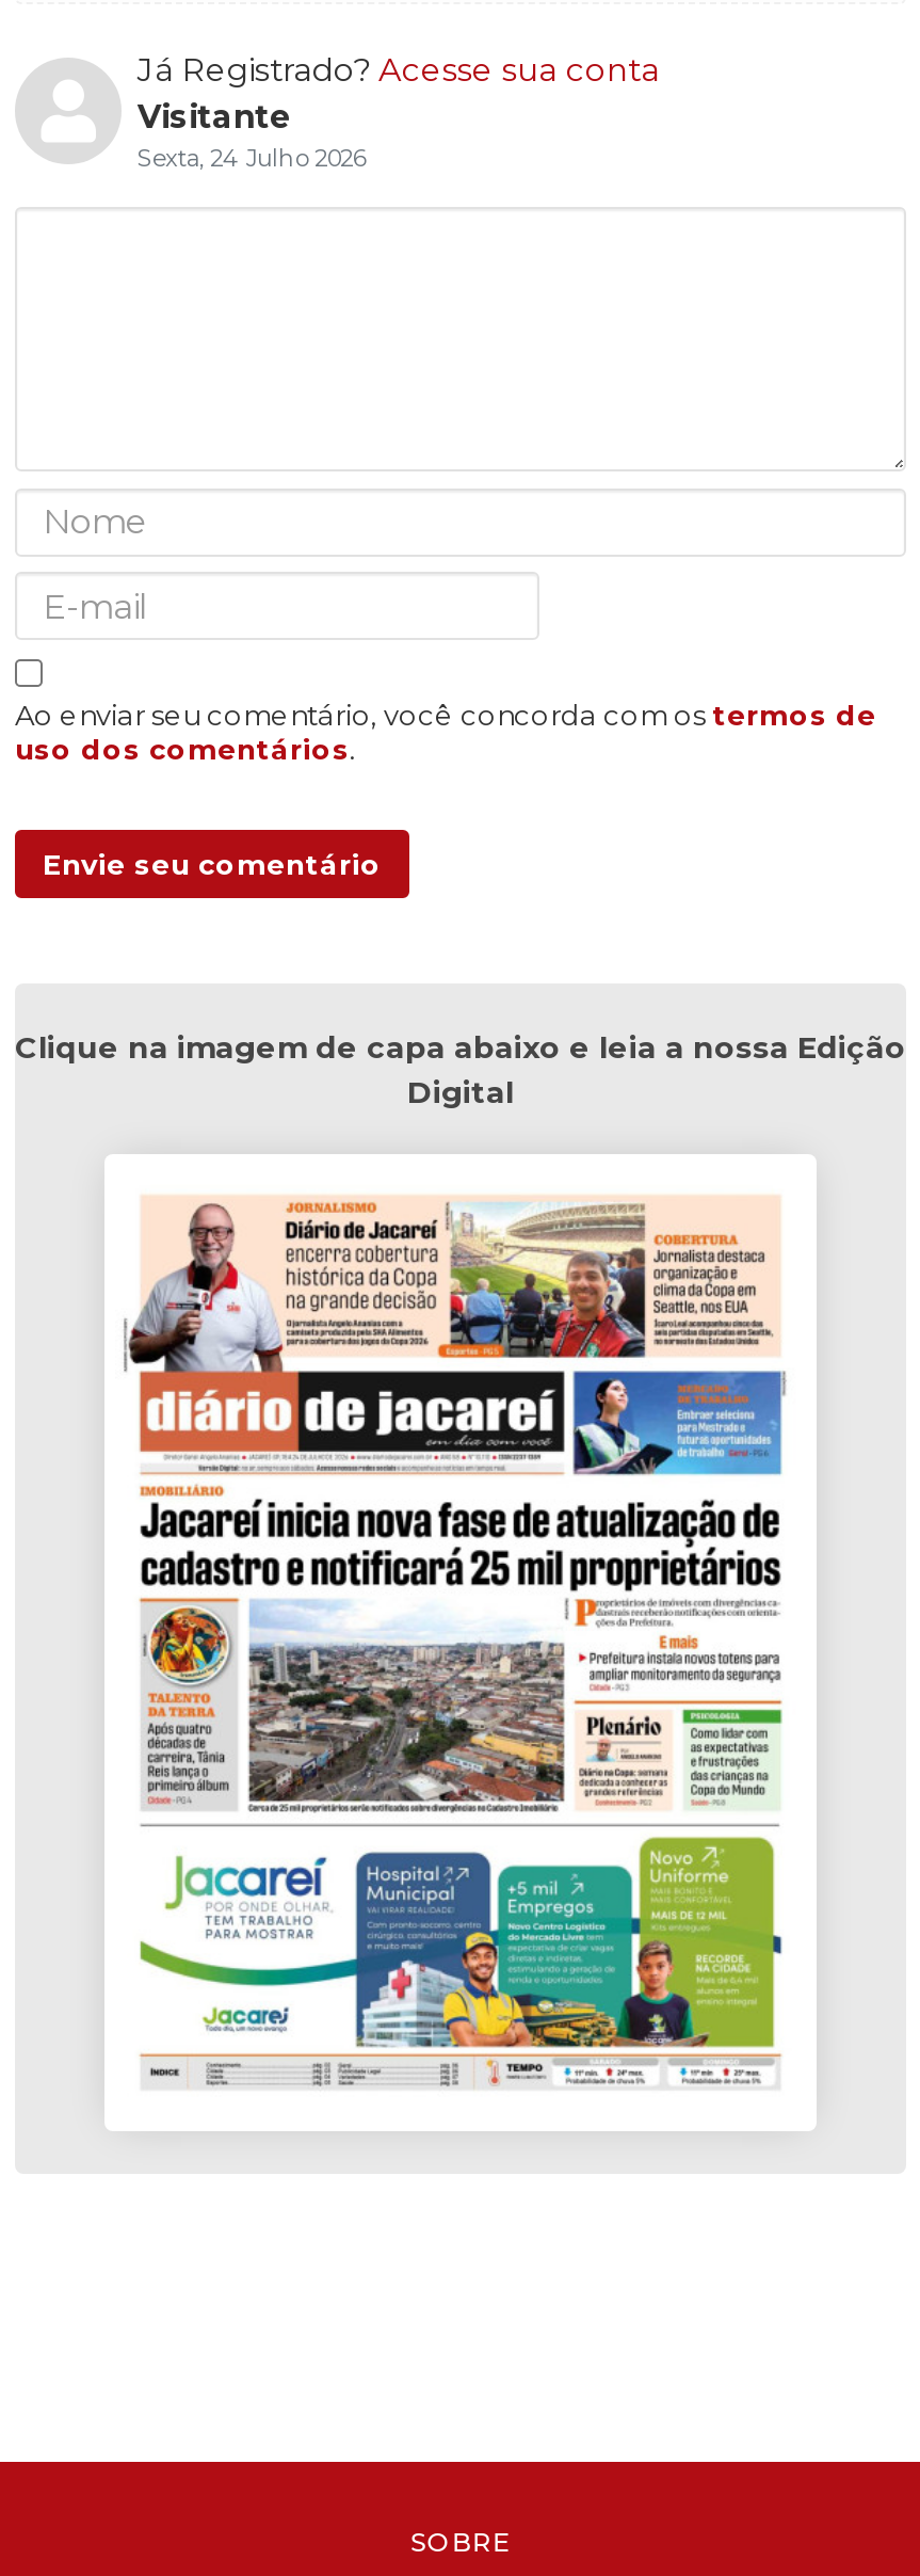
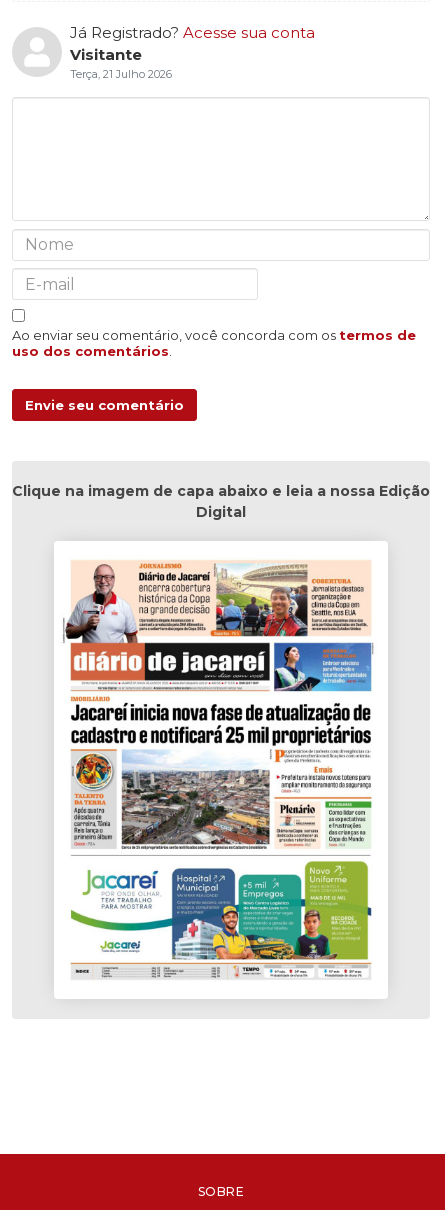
- Sexta, 24 Julho 2026
+ Terça, 21 Julho 2026
